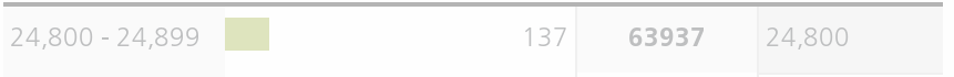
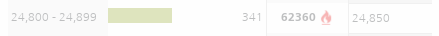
- 137
+ 341

- 63937
+ 62360

- 24,800
+ 24,850
